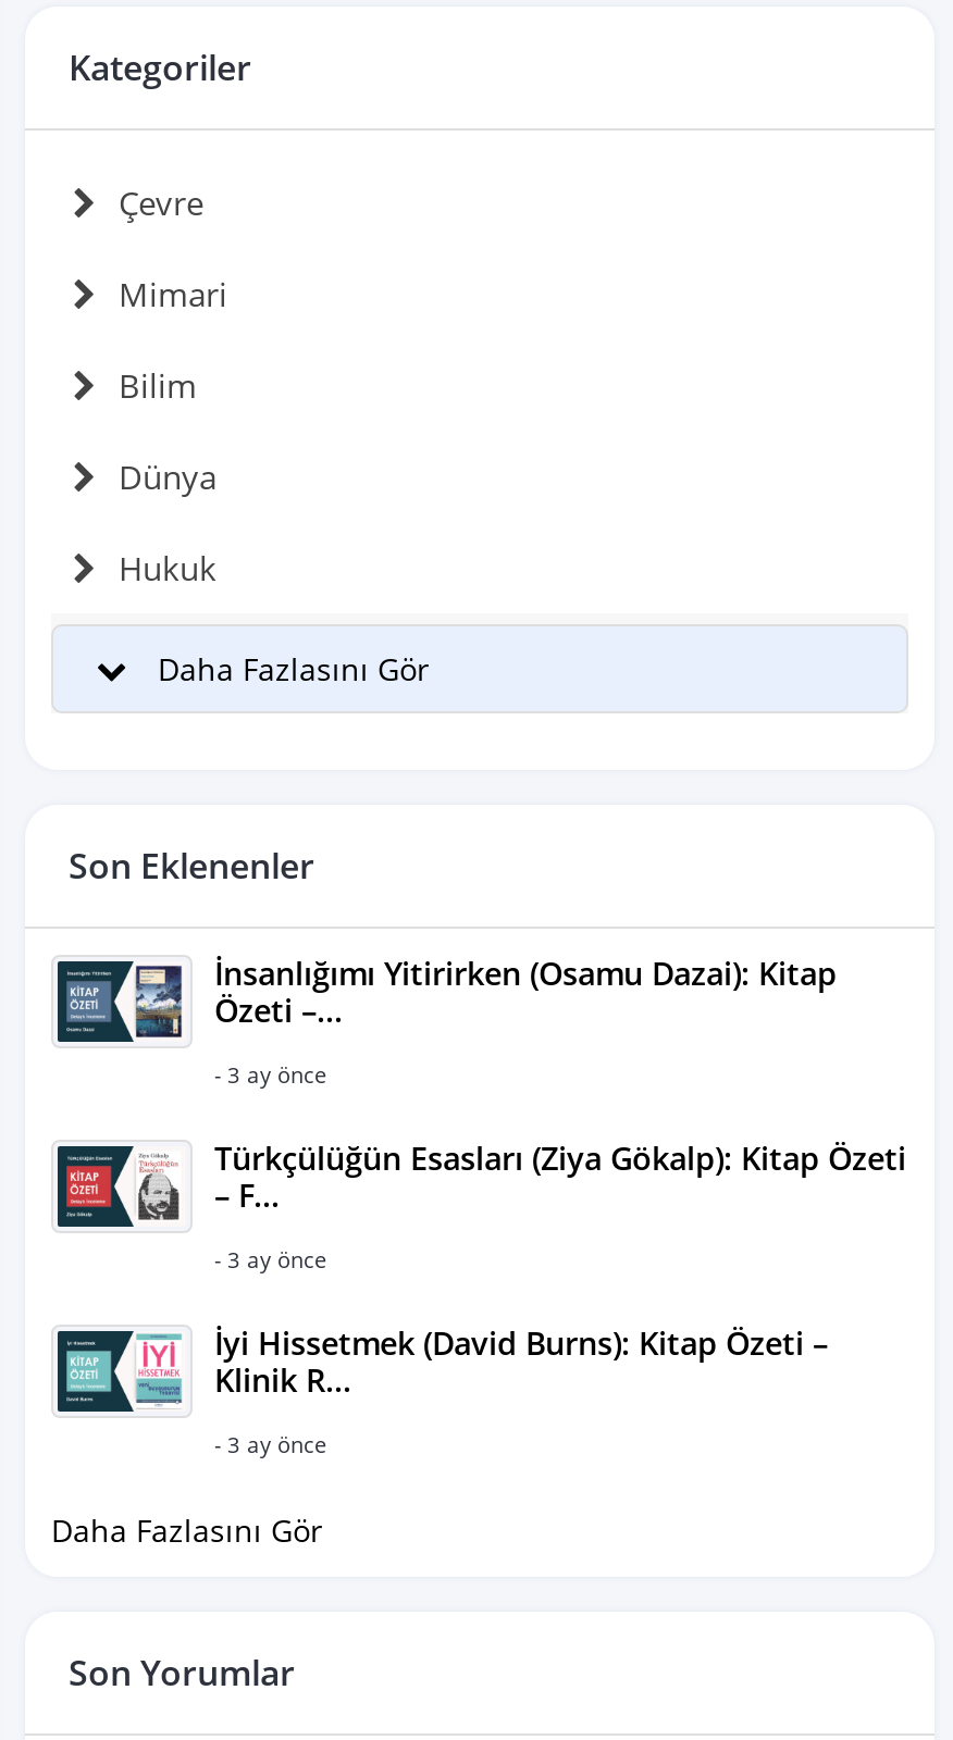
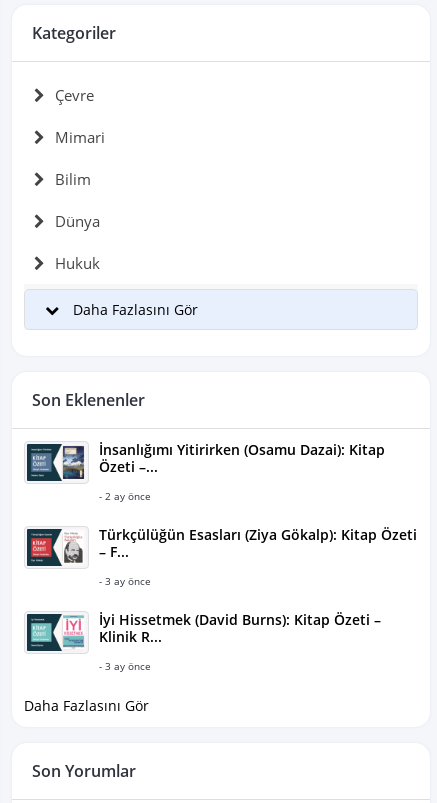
- - 3 ay önce
+ - 2 ay önce
